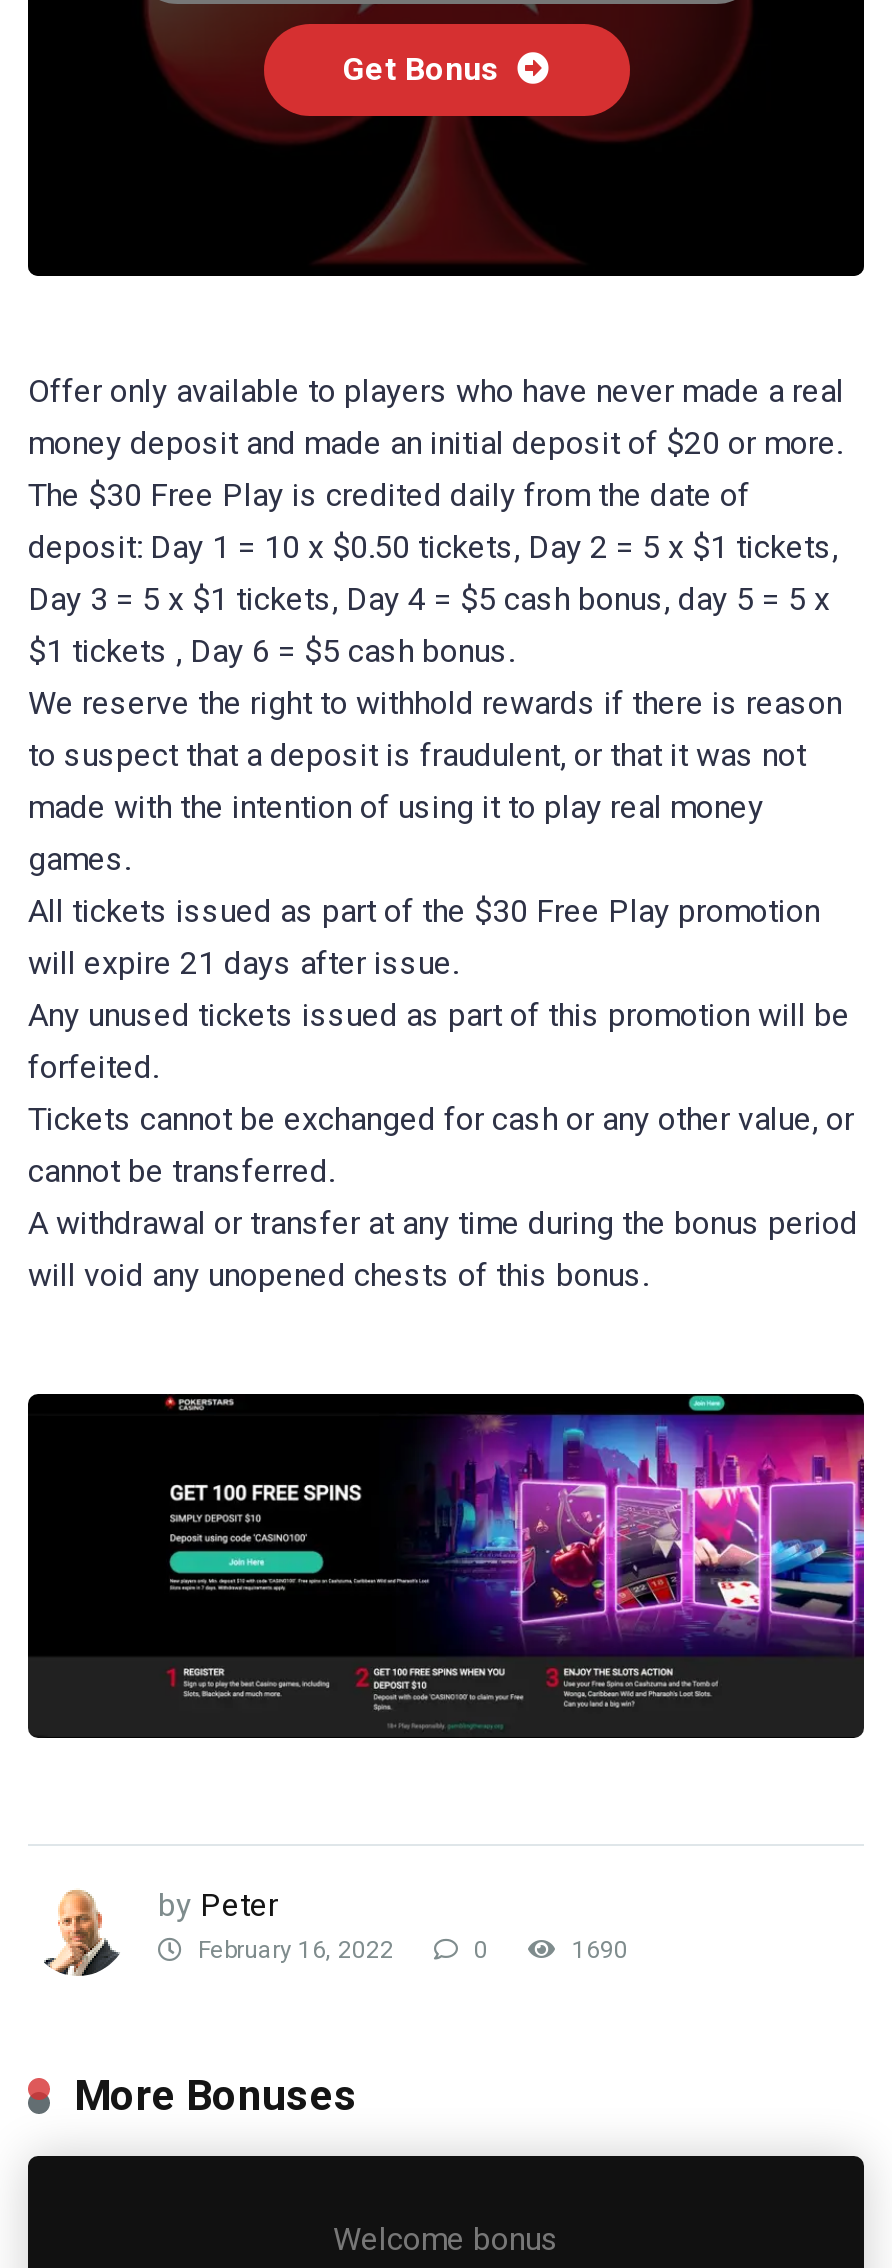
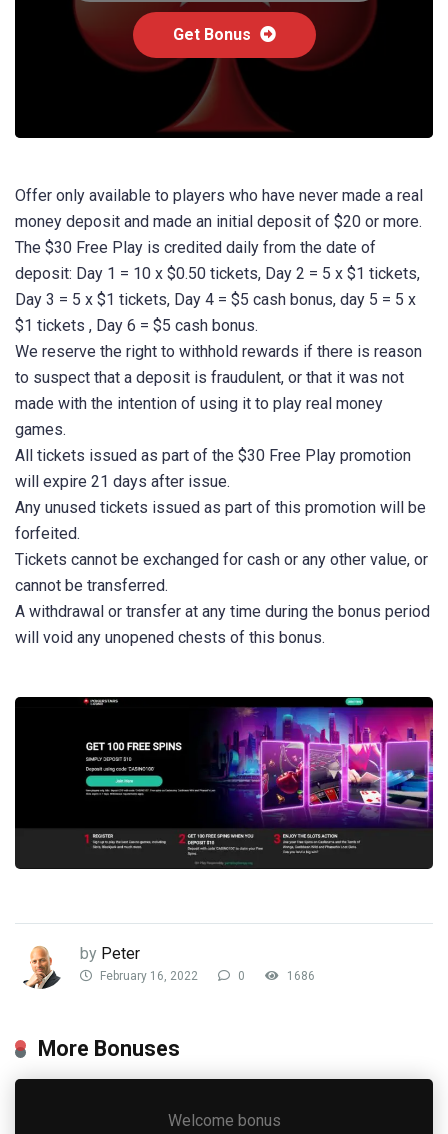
- 1690
+ 1686
